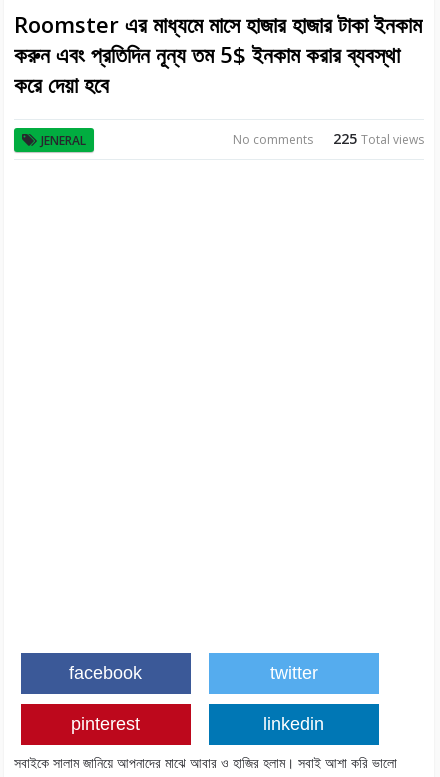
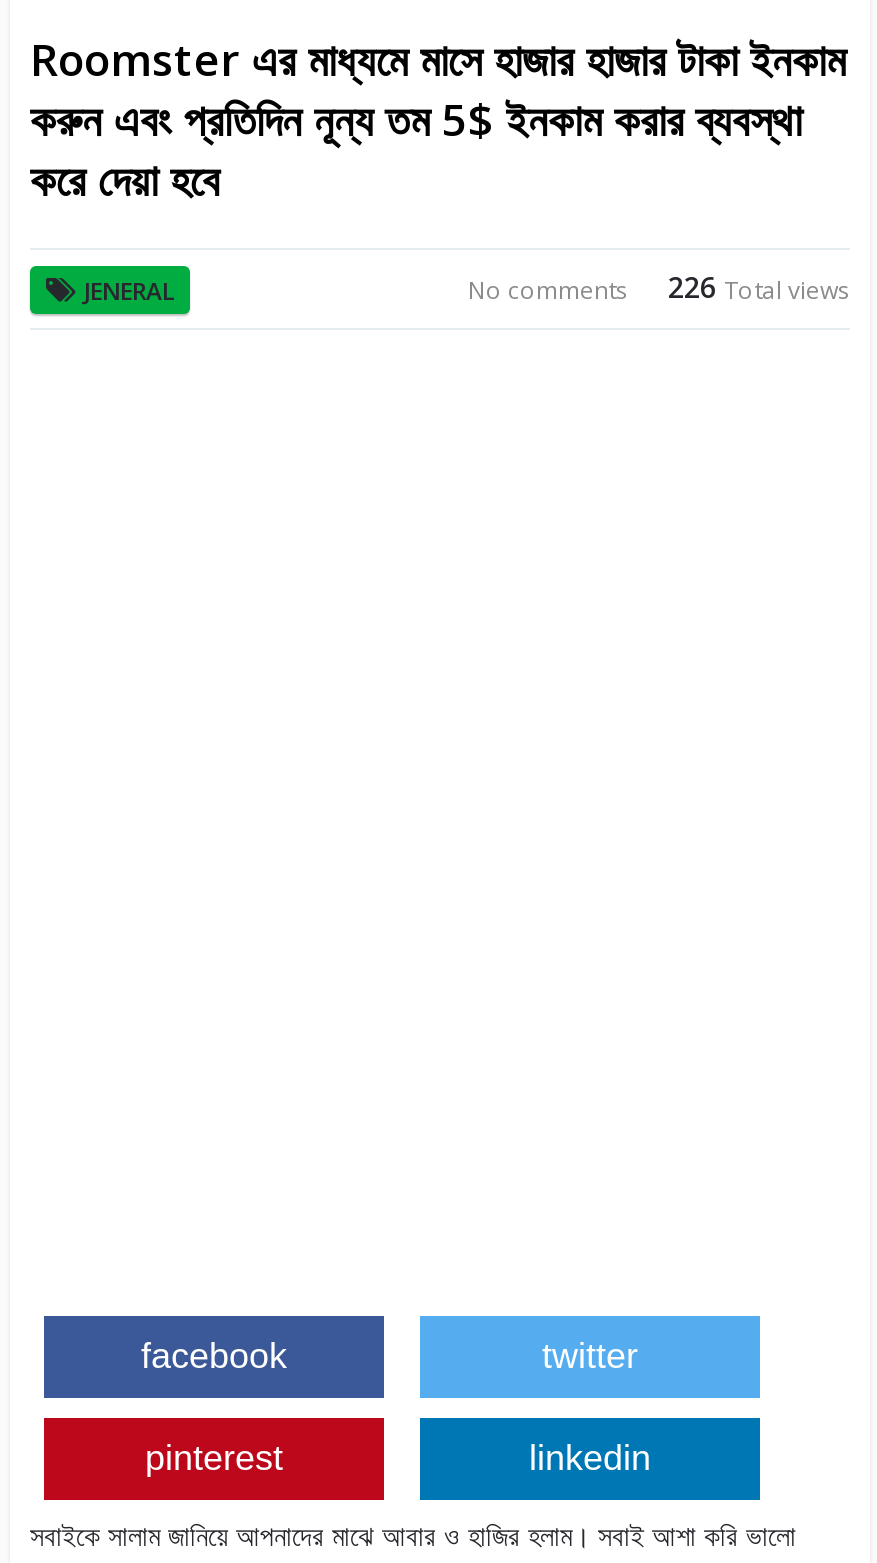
- No comments 225 Total views
+ No comments 226 Total views
